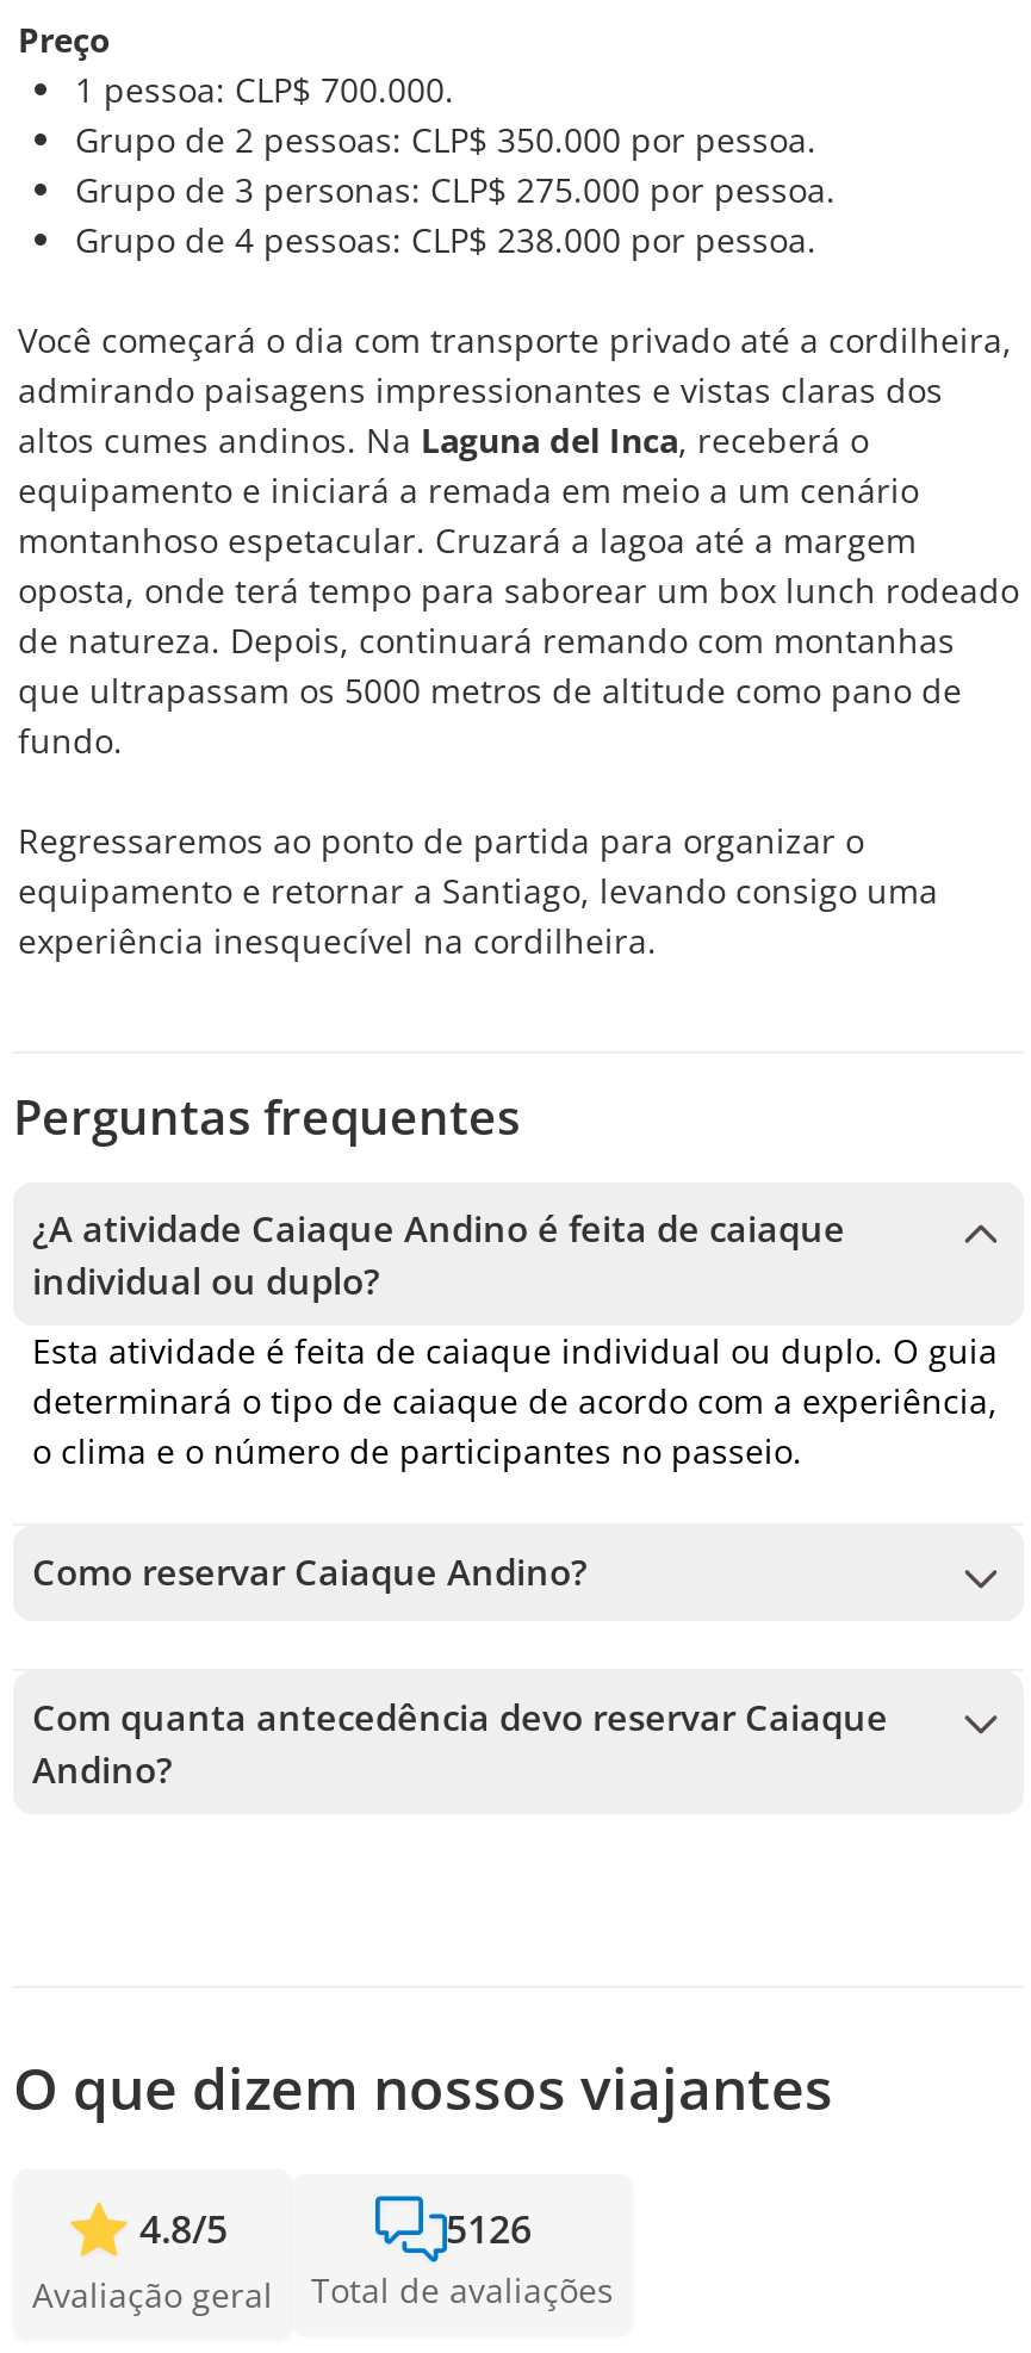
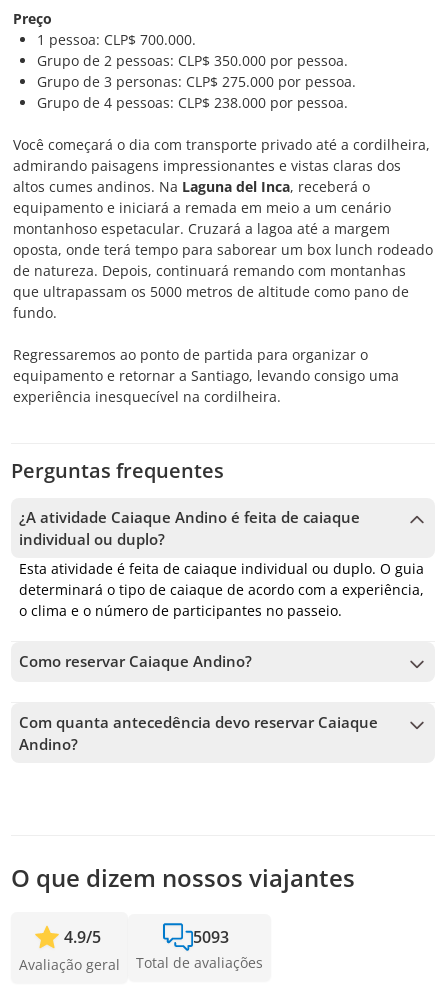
- 4.8/5
+ 4.9/5

- 5126
+ 5093
